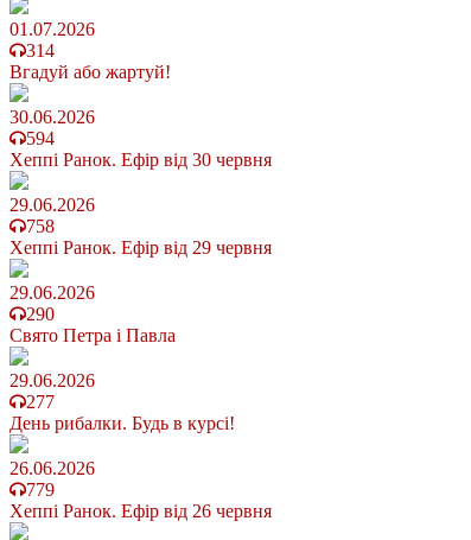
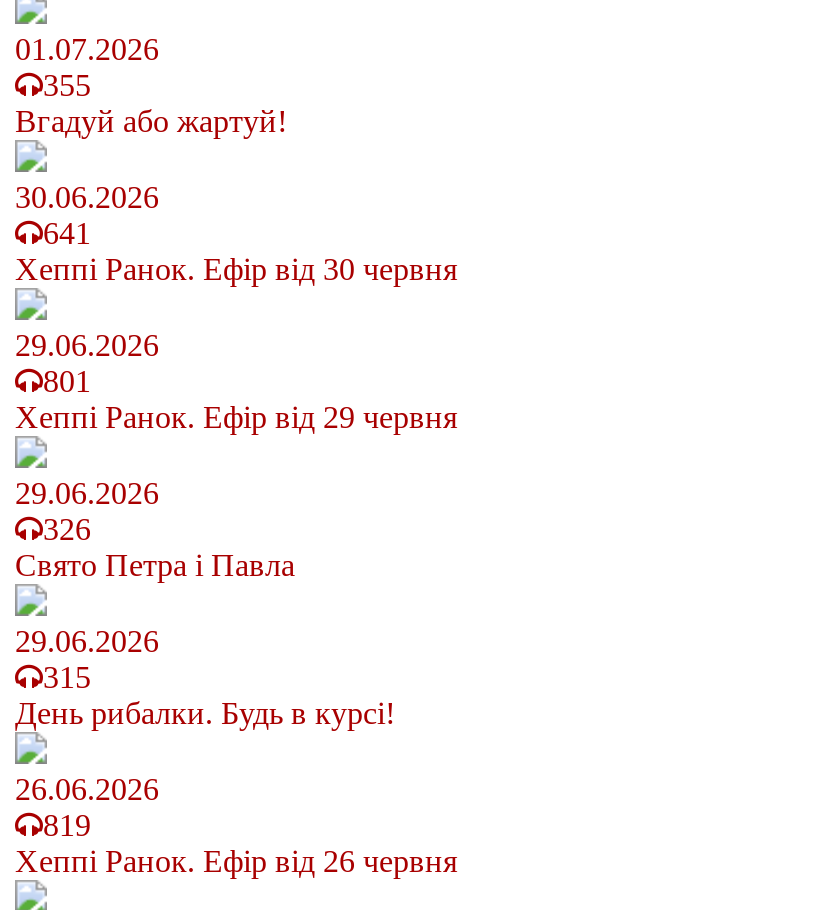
- 314
+ 355

- 594
+ 641

- 758
+ 801

- 290
+ 326

- 277
+ 315

- 779
+ 819
